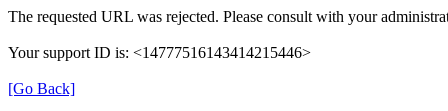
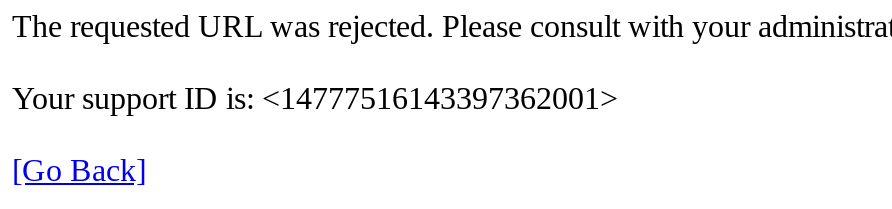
- Your support ID is: <14777516143414215446>
+ Your support ID is: <14777516143397362001>
